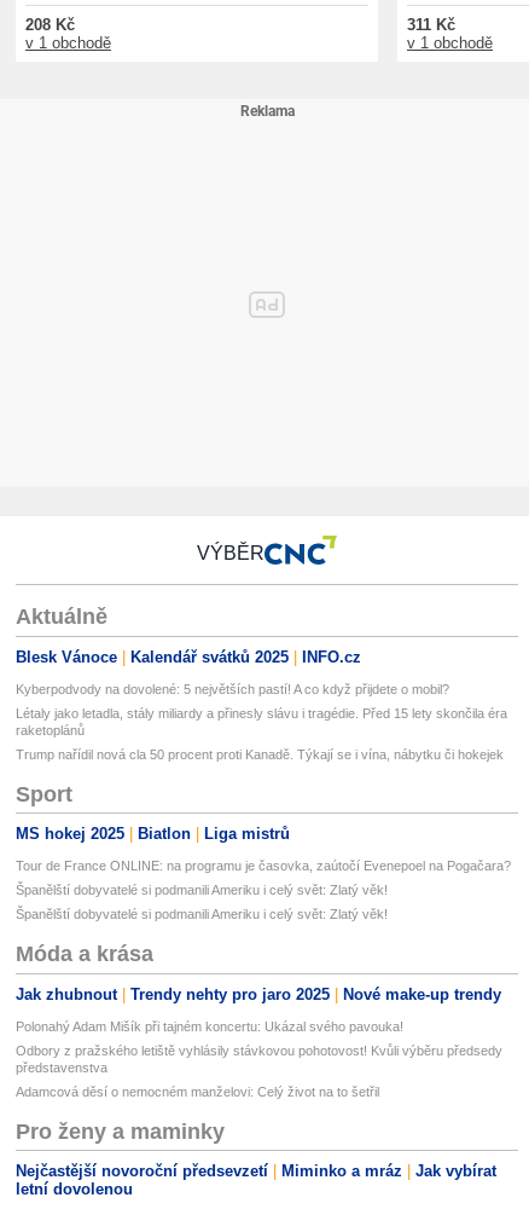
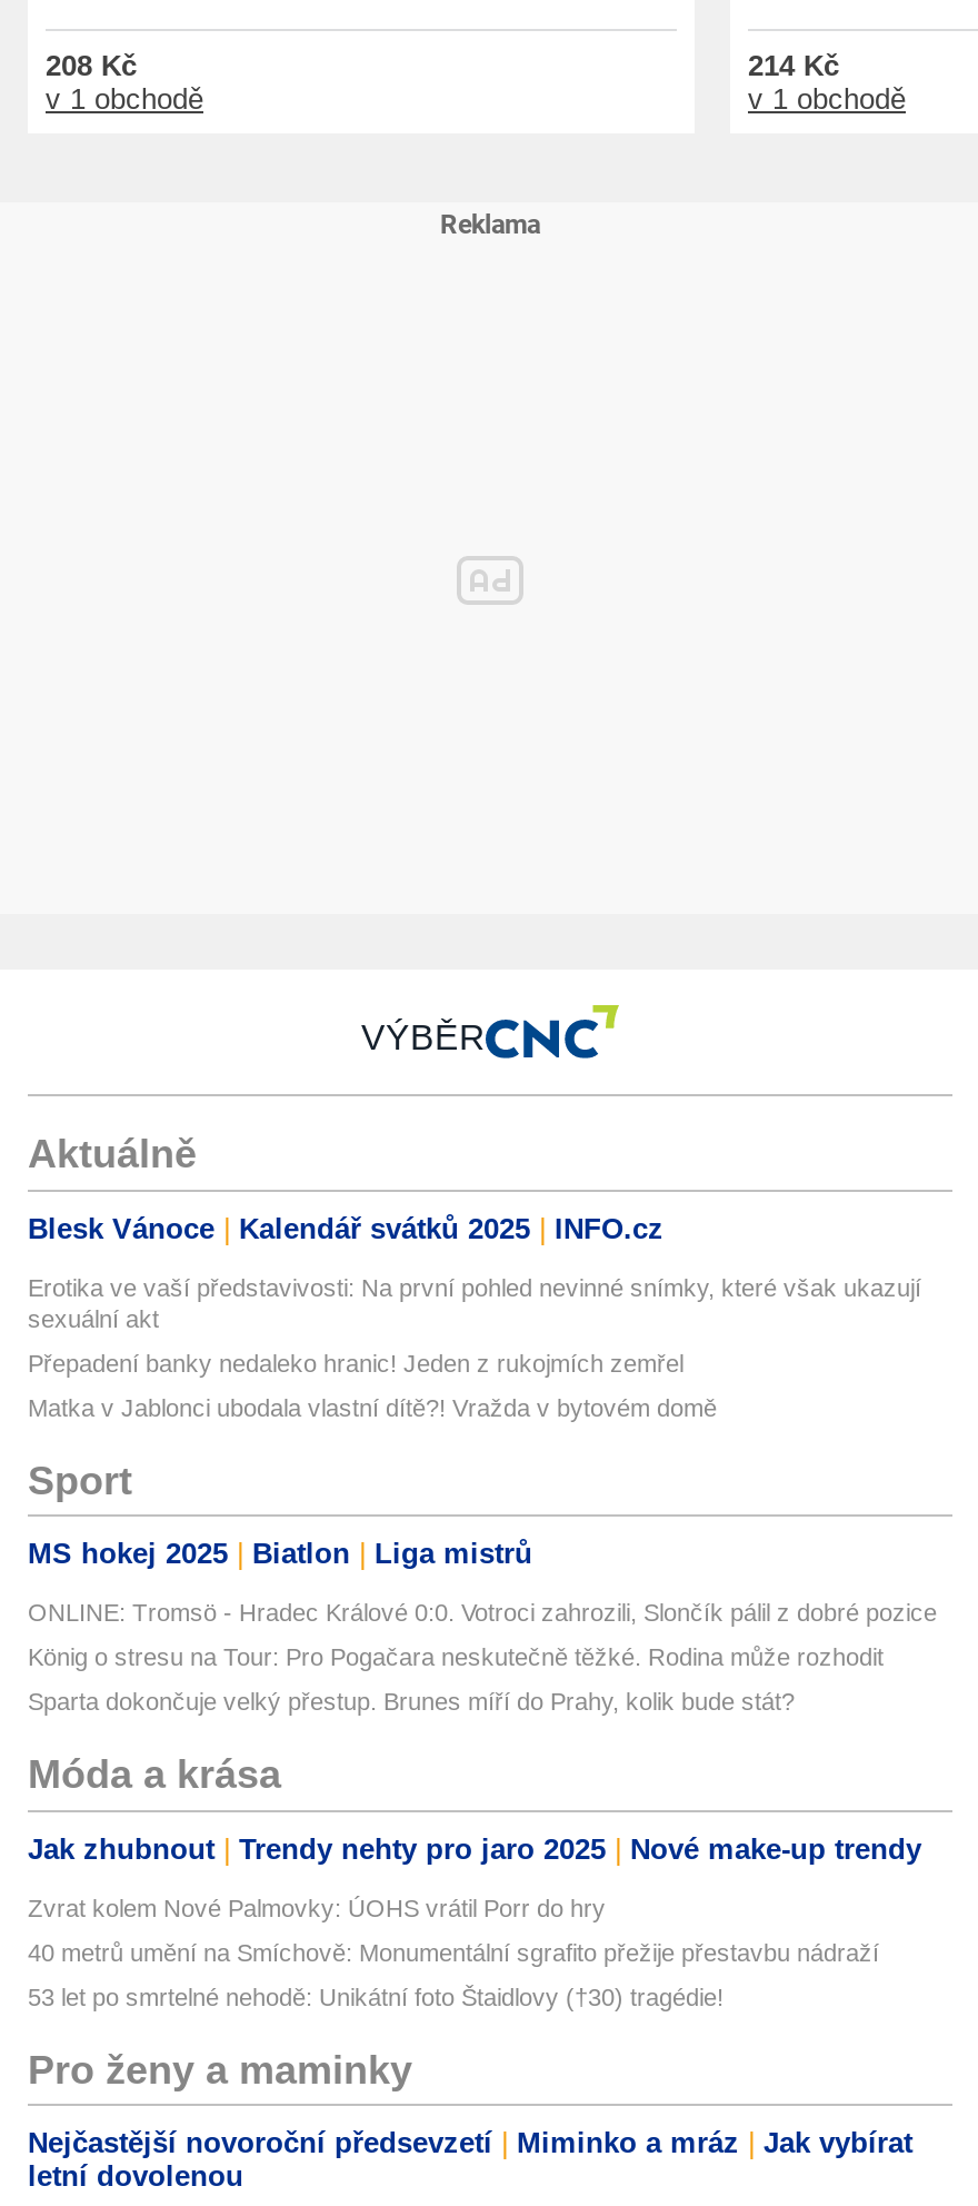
- 311 Kč
+ 214 Kč

- Kyberpodvody na dovolené: 5 největších pastí! A co když přijdete o mobil?
+ Erotika ve vaší představivosti: Na první pohled nevinné snímky, které však ukazují
+ sexuální akt

- Létaly jako letadla, stály miliardy a přinesly slávu i tragédie. Před 15 lety skončila éra
- raketoplánů
+ Přepadení banky nedaleko hranic! Jeden z rukojmích zemřel

- Trump nařídil nová cla 50 procent proti Kanadě. Týkají se i vína, nábytku či hokejek
+ Matka v Jablonci ubodala vlastní dítě?! Vražda v bytovém domě

- Tour de France ONLINE: na programu je časovka, zaútočí Evenepoel na Pogačara?
+ ONLINE: Tromsö - Hradec Králové 0:0. Votroci zahrozili, Slončík pálil z dobré pozice

- Španělští dobyvatelé si podmanili Ameriku i celý svět: Zlatý věk!
+ König o stresu na Tour: Pro Pogačara neskutečně těžké. Rodina může rozhodit

- Španělští dobyvatelé si podmanili Ameriku i celý svět: Zlatý věk!
+ Sparta dokončuje velký přestup. Brunes míří do Prahy, kolik bude stát?

- Polonahý Adam Mišík při tajném koncertu: Ukázal svého pavouka!
+ Zvrat kolem Nové Palmovky: ÚOHS vrátil Porr do hry

- Odbory z pražského letiště vyhlásily stávkovou pohotovost! Kvůli výběru předsedy
- představenstva
+ 40 metrů umění na Smíchově: Monumentální sgrafito přežije přestavbu nádraží

- Adamcová děsí o nemocném manželovi: Celý život na to šetřil
+ 53 let po smrtelné nehodě: Unikátní foto Štaidlovy (†30) tragédie!
